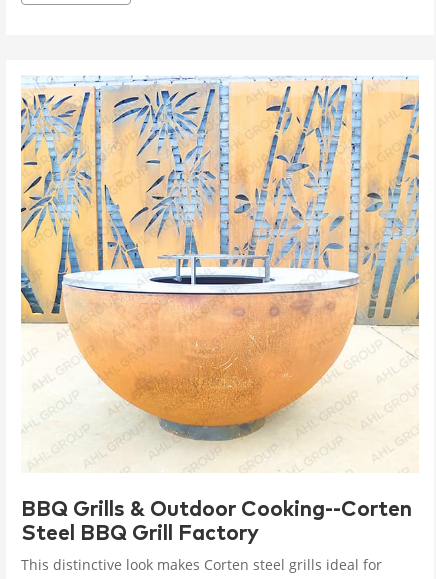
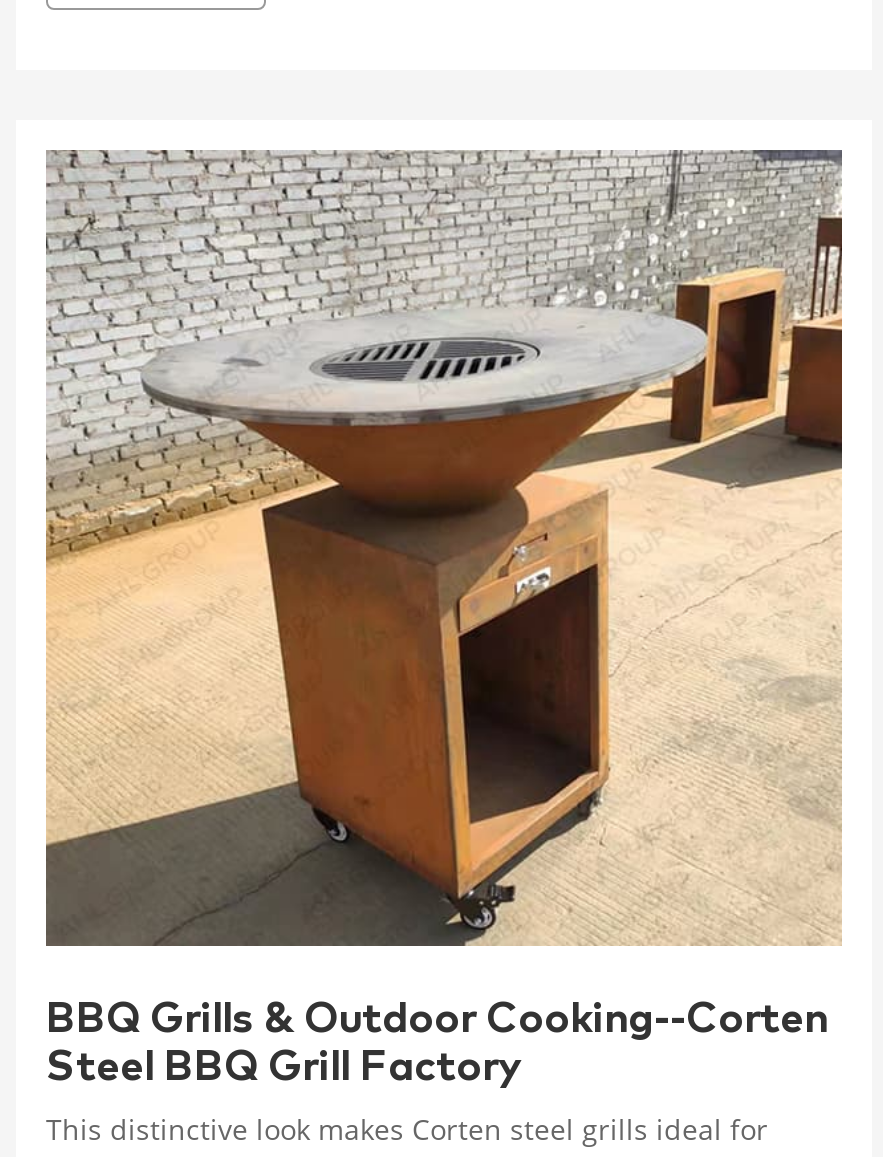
- [image]
+ [image]
